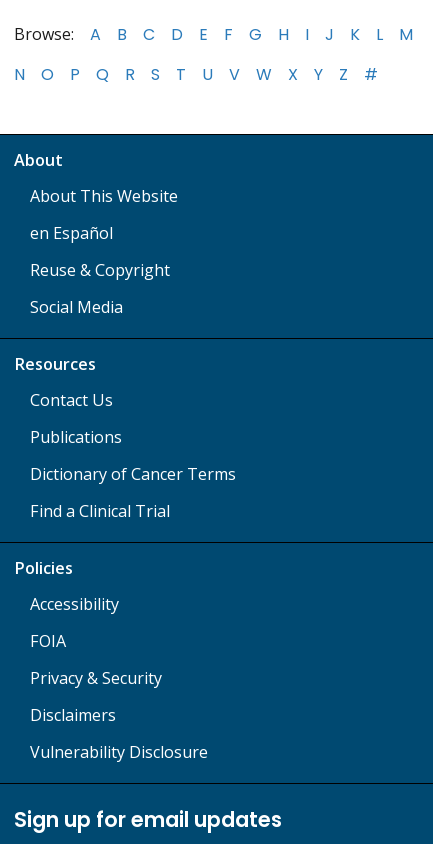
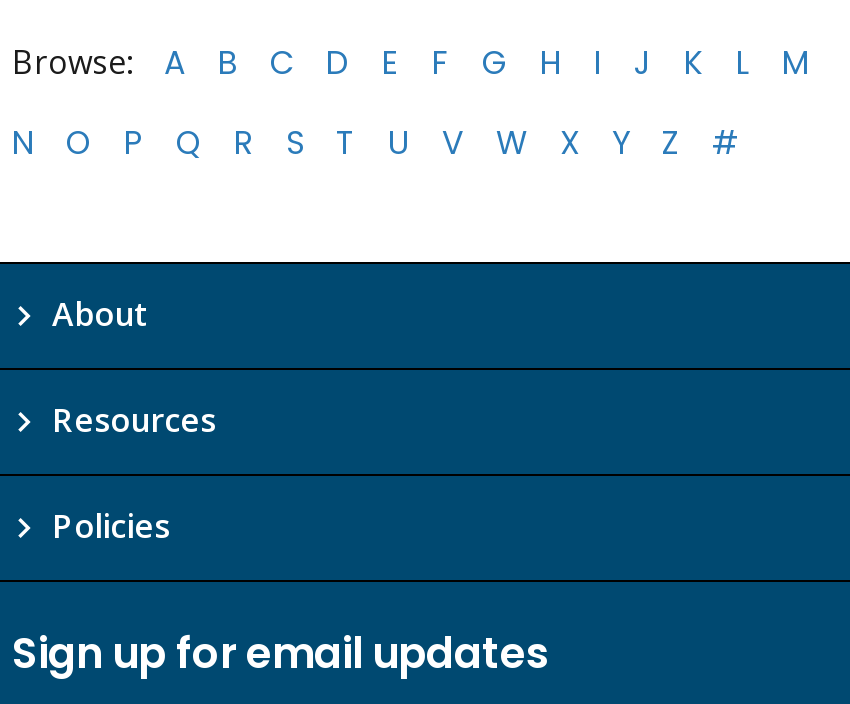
- About This Website
- en Español
- Reuse & Copyright
- Social Media

- Contact Us
- Publications
- Dictionary of Cancer Terms
- Find a Clinical Trial

- Accessibility
- FOIA
- Privacy & Security
- Disclaimers
- Vulnerability Disclosure
